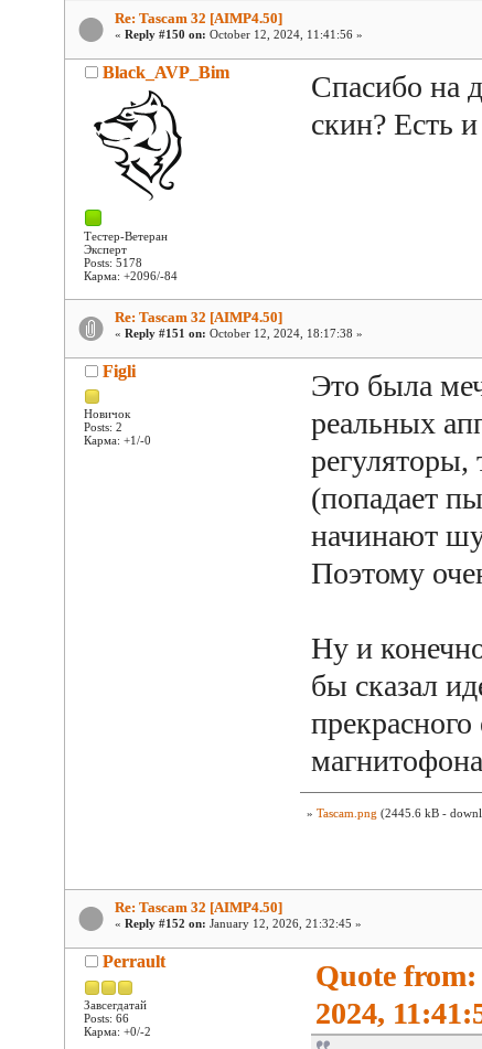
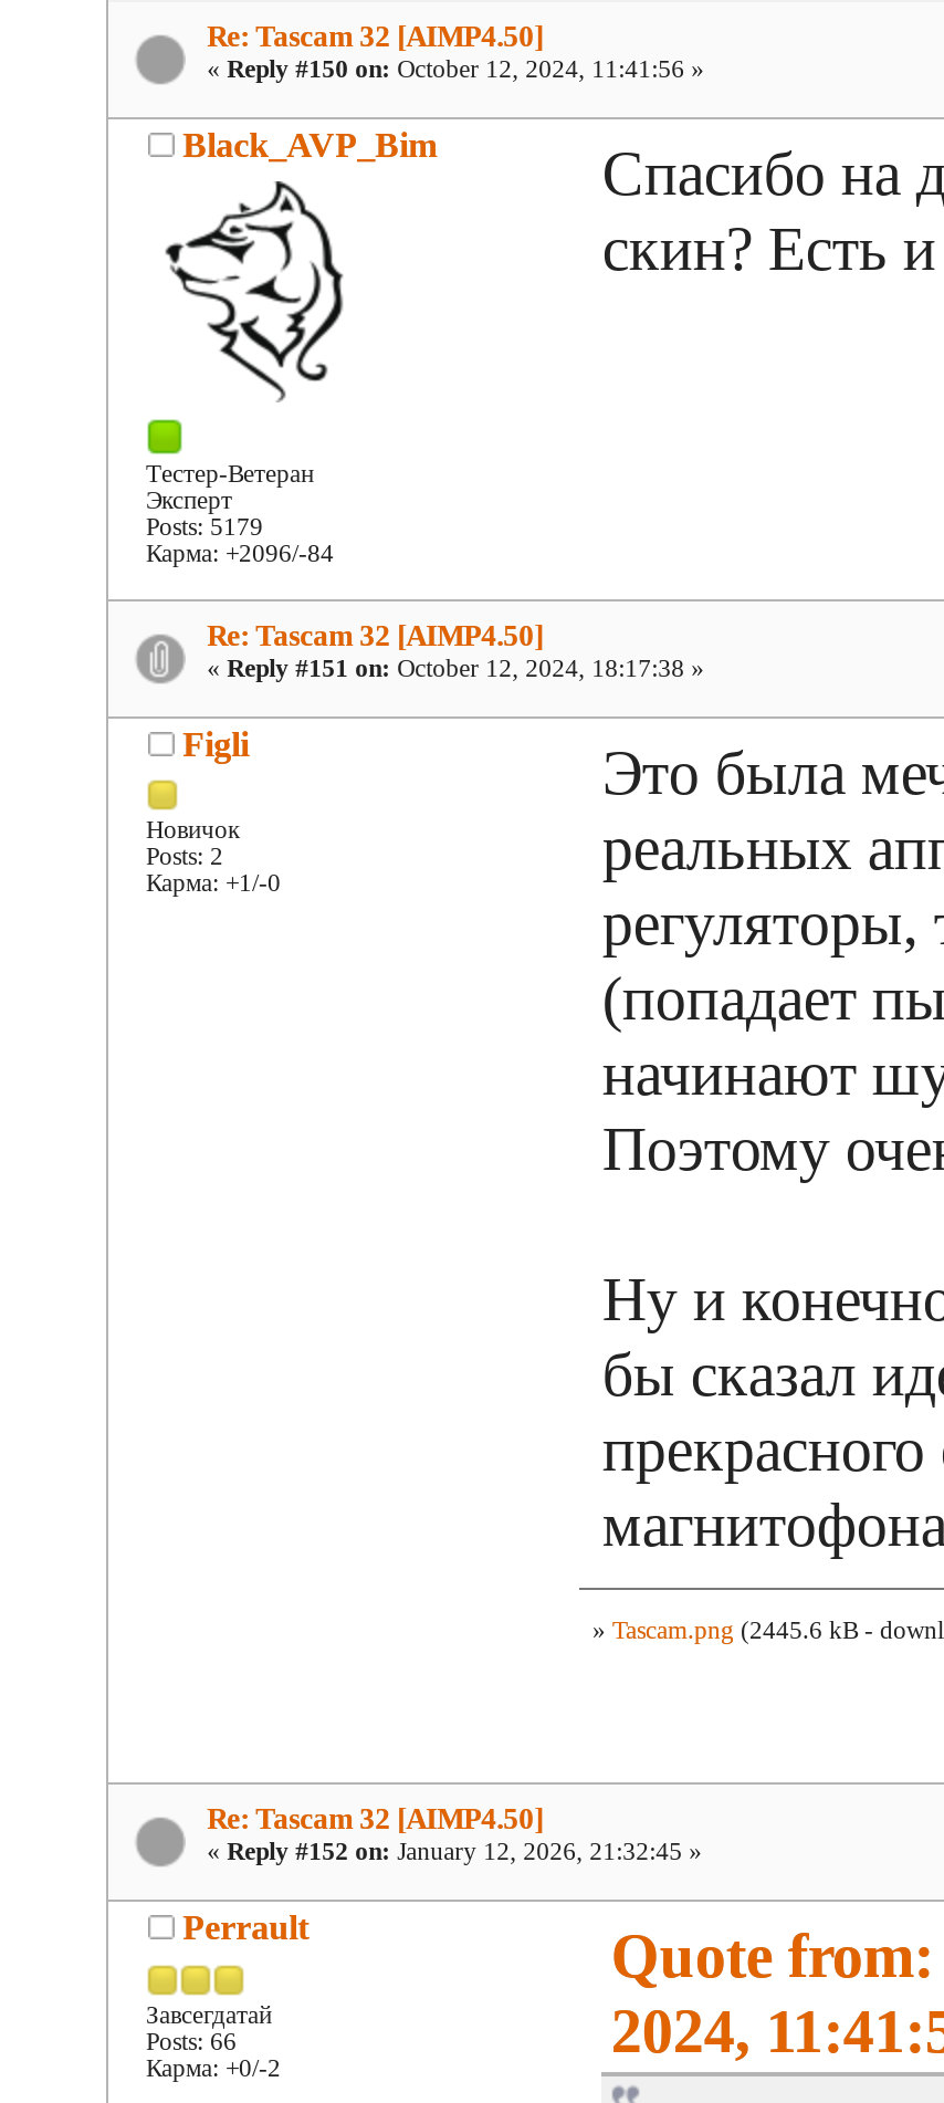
- Posts: 5178
+ Posts: 5179
